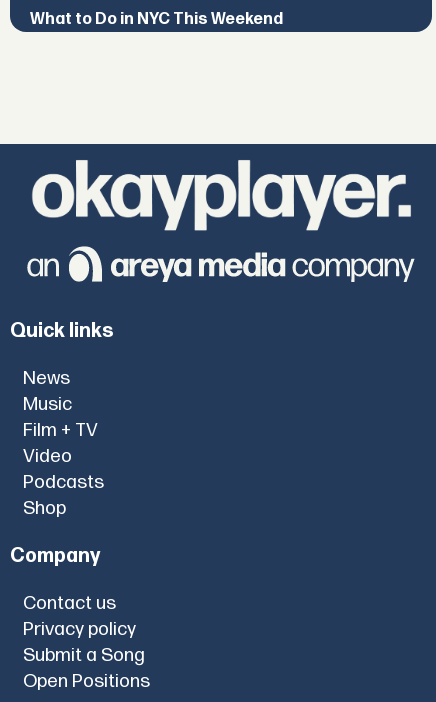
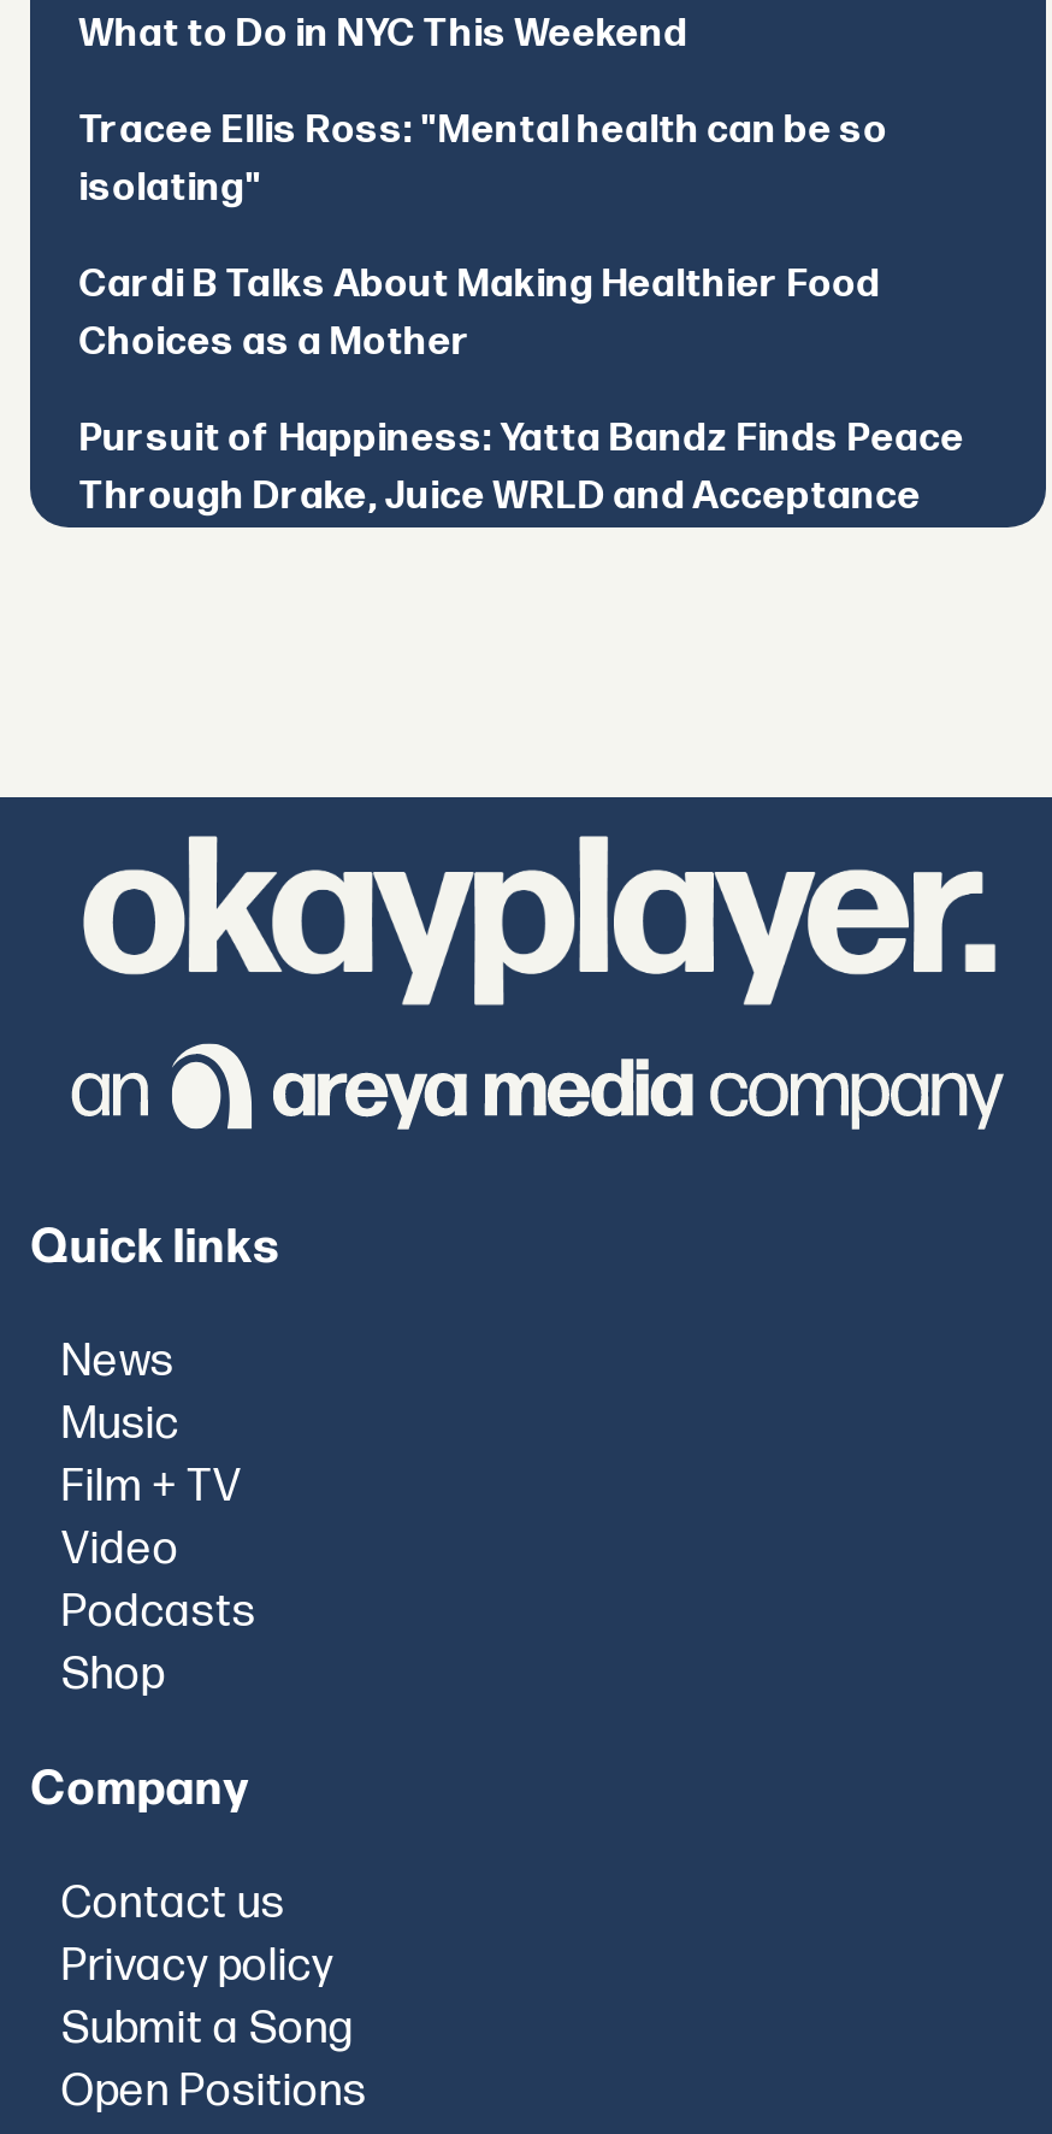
+ Tracee Ellis Ross: "Mental health can be so
+ isolating"
+ Cardi B Talks About Making Healthier Food
+ Choices as a Mother
+ Pursuit of Happiness: Yatta Bandz Finds Peace
+ Through Drake, Juice WRLD and Acceptance
